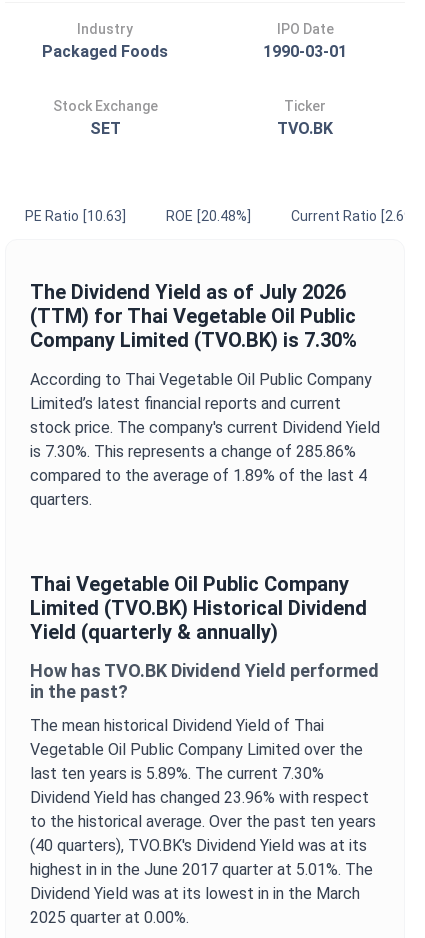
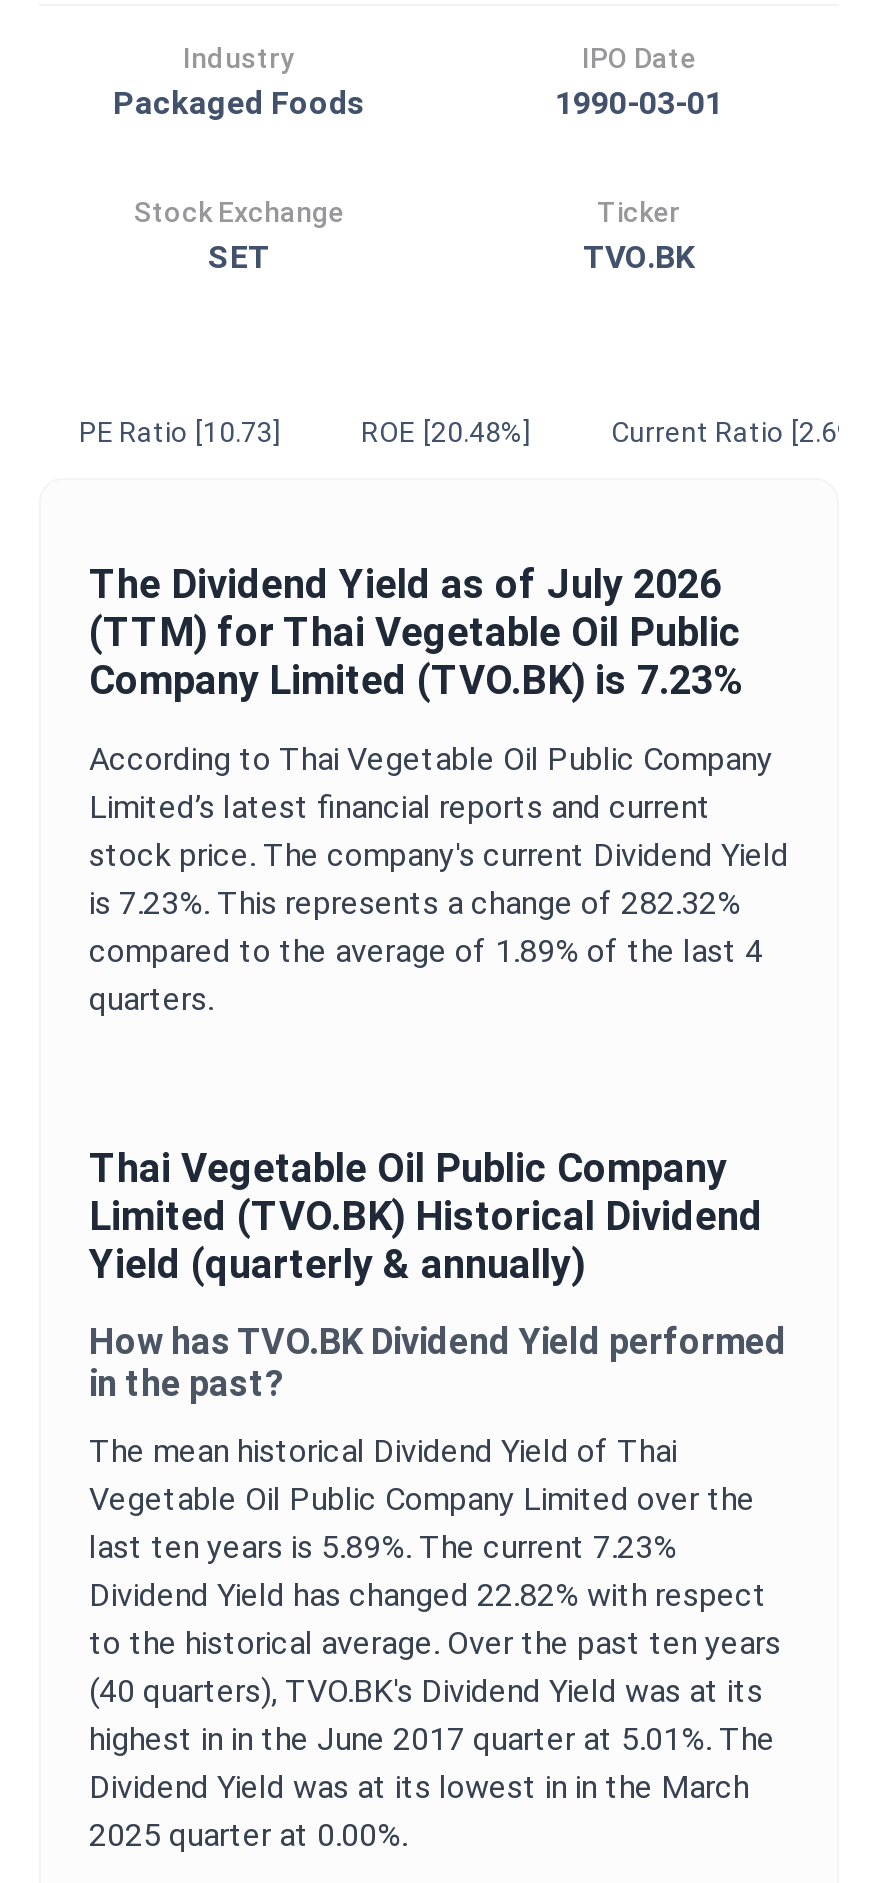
- PE Ratio [10.63]
+ PE Ratio [10.73]

- Company Limited (TVO.BK) is 7.30%
+ Company Limited (TVO.BK) is 7.23%

- is 7.30%. This represents a change of 285.86%
+ is 7.23%. This represents a change of 282.32%

- last ten years is 5.89%. The current 7.30%
+ last ten years is 5.89%. The current 7.23%

- Dividend Yield has changed 23.96% with respect
+ Dividend Yield has changed 22.82% with respect
